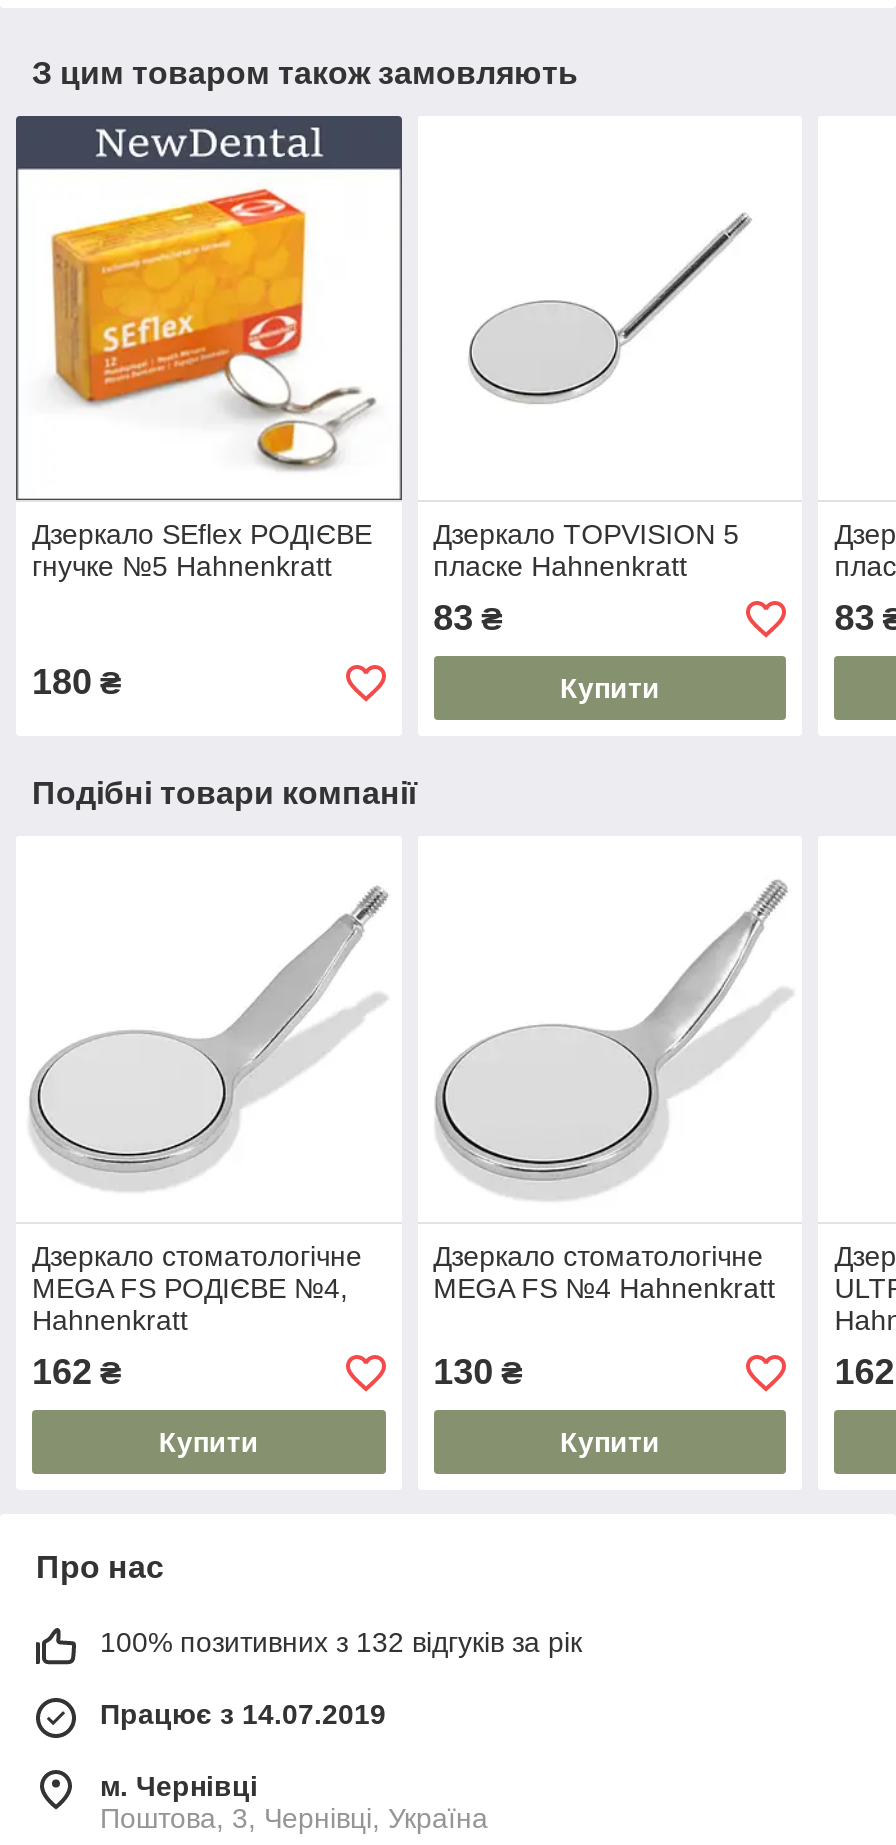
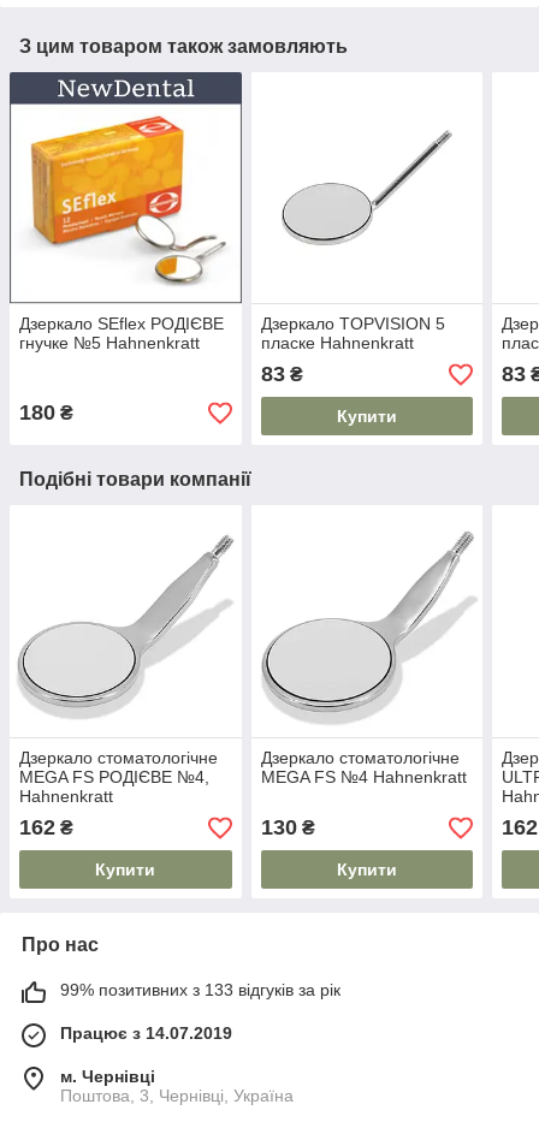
- 100% позитивних з 132 відгуків за рік
+ 99% позитивних з 133 відгуків за рік
